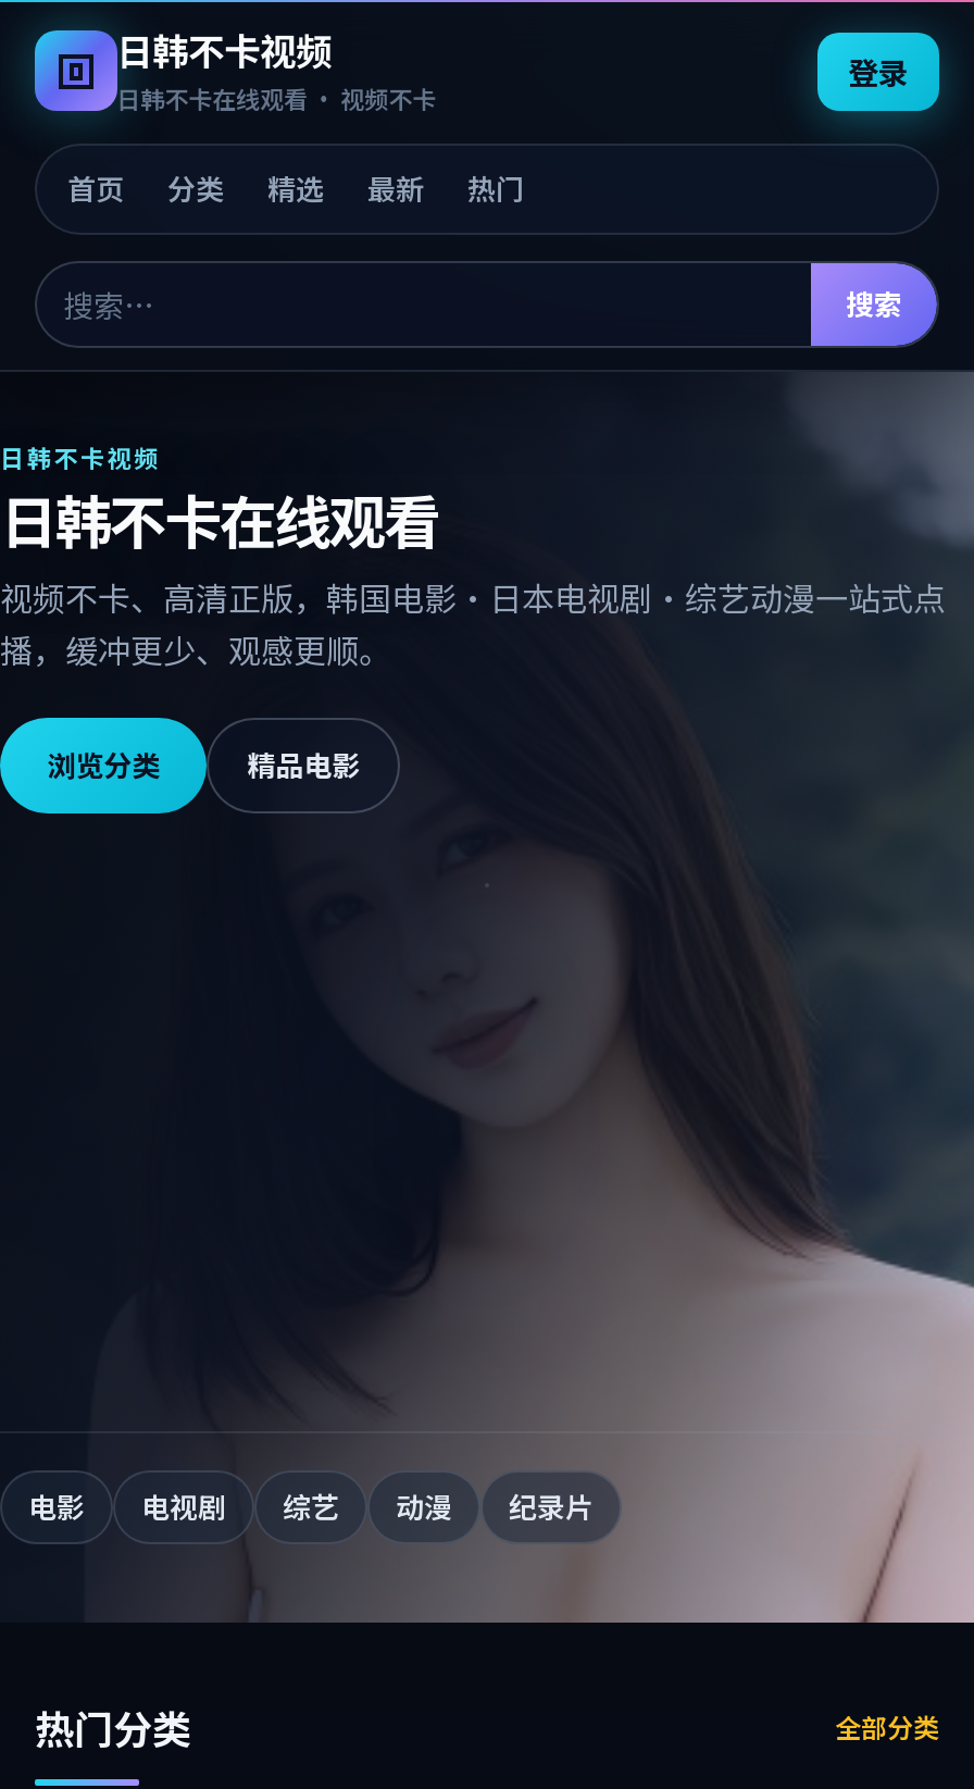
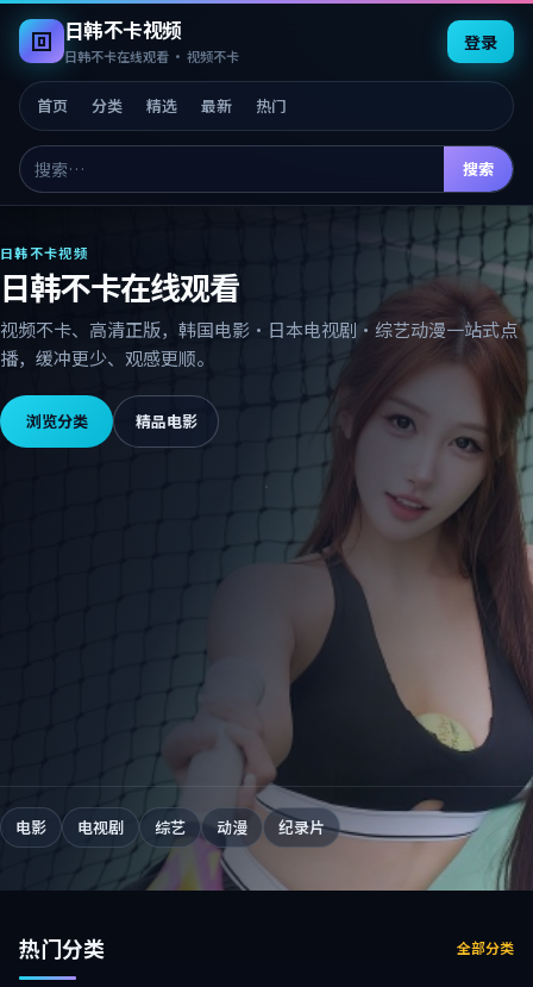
- [image]
+ [image]
